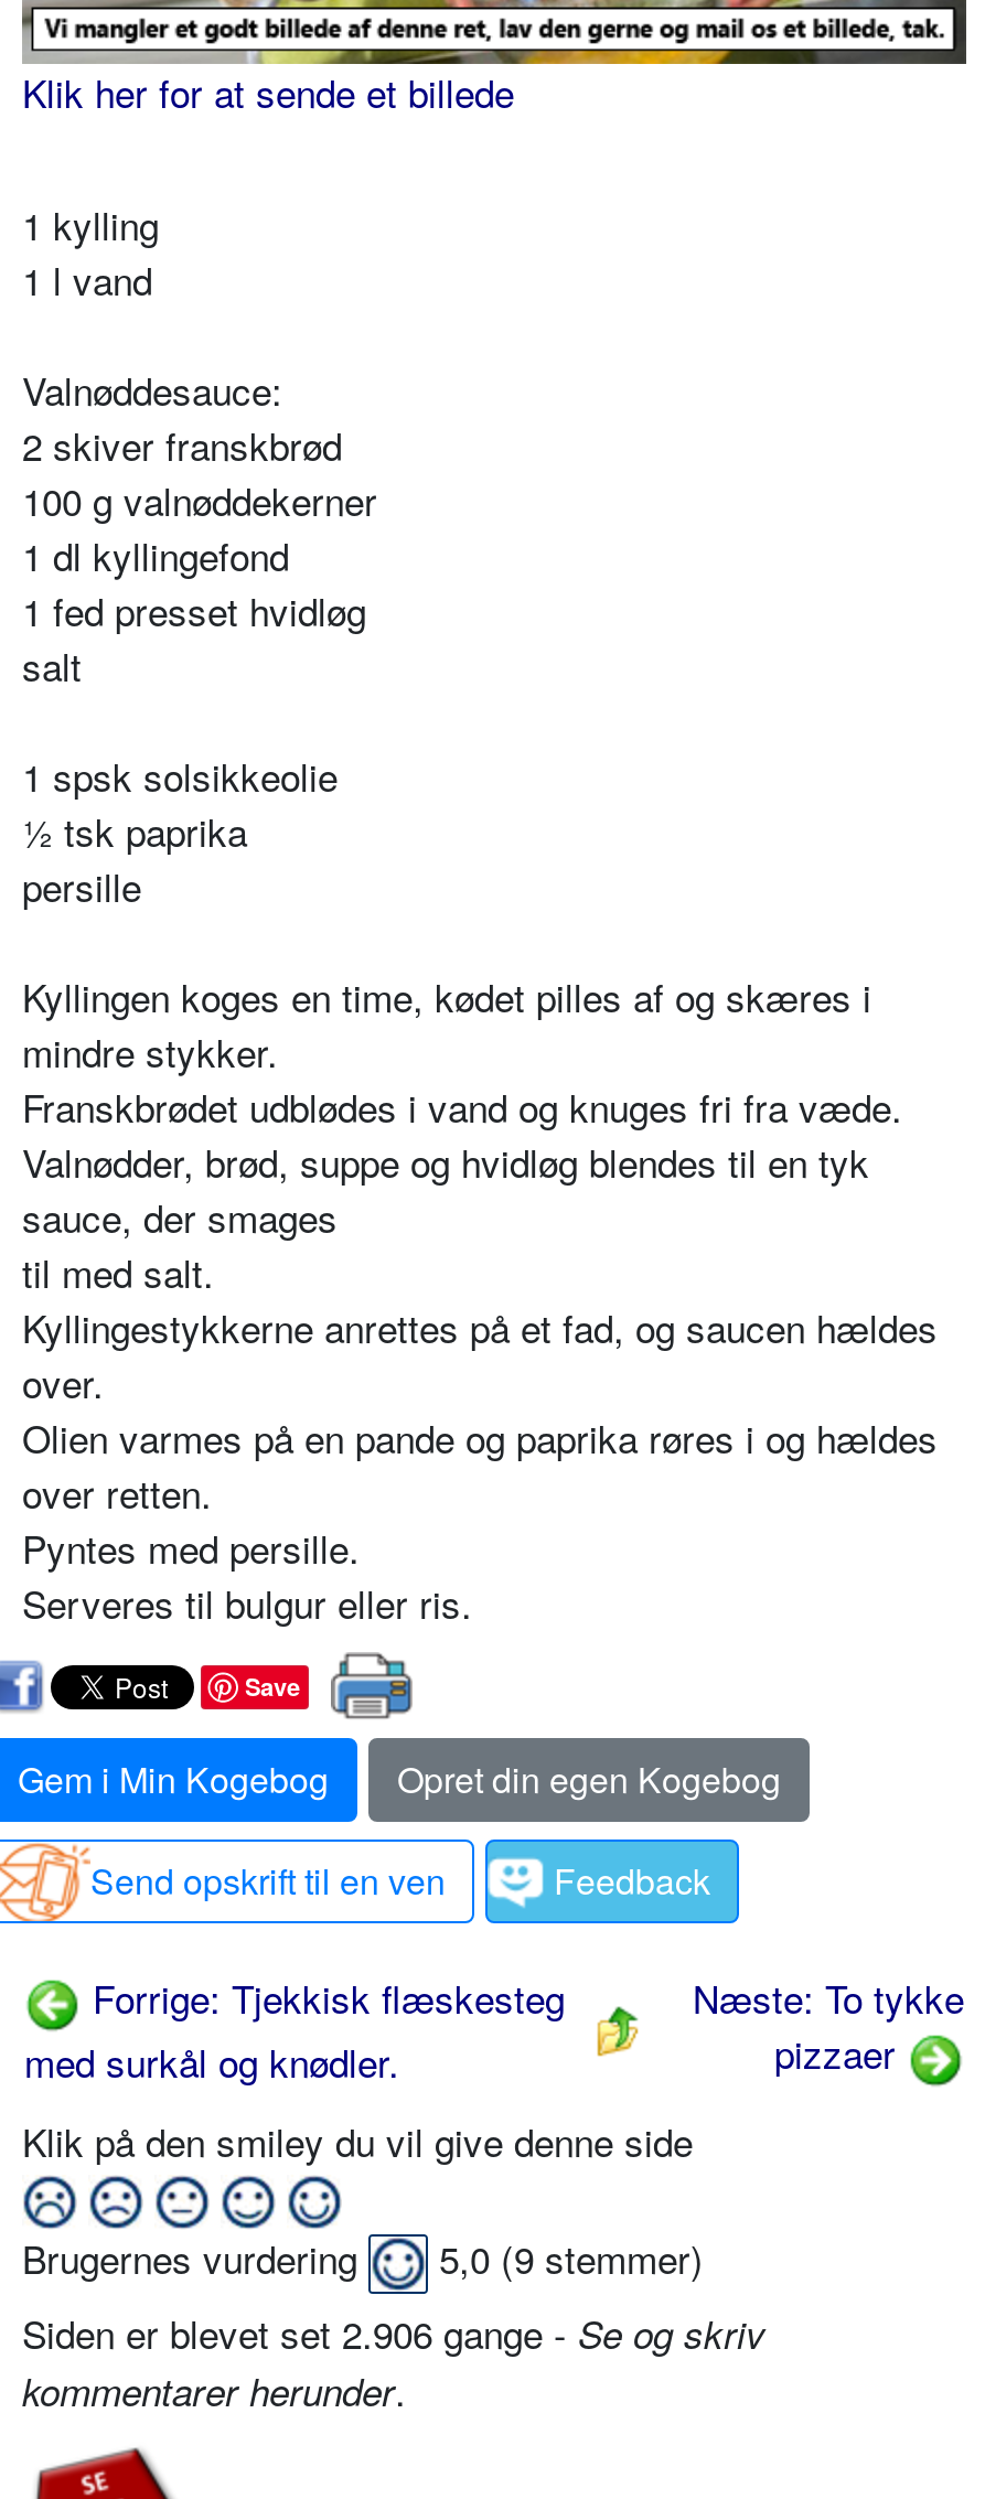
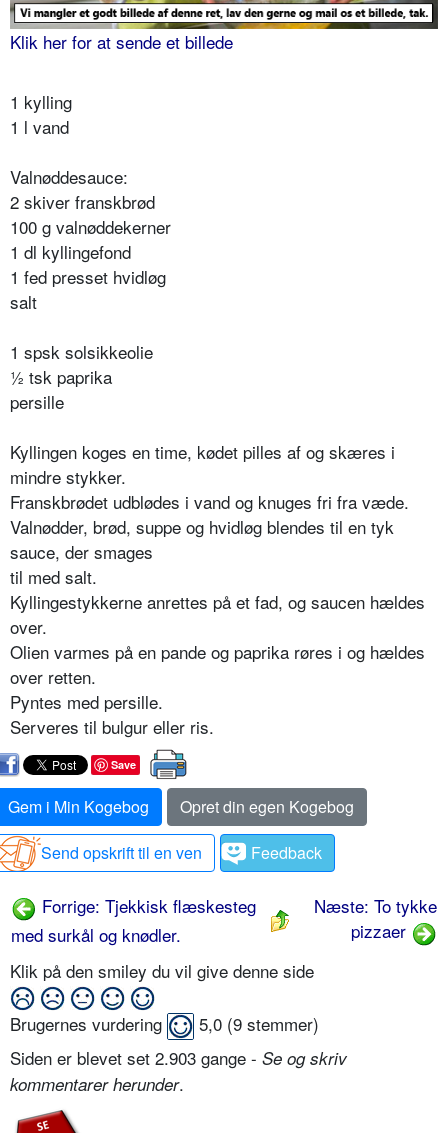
- Siden er blevet set 2.906 gange - Se og skriv
+ Siden er blevet set 2.903 gange - Se og skriv
